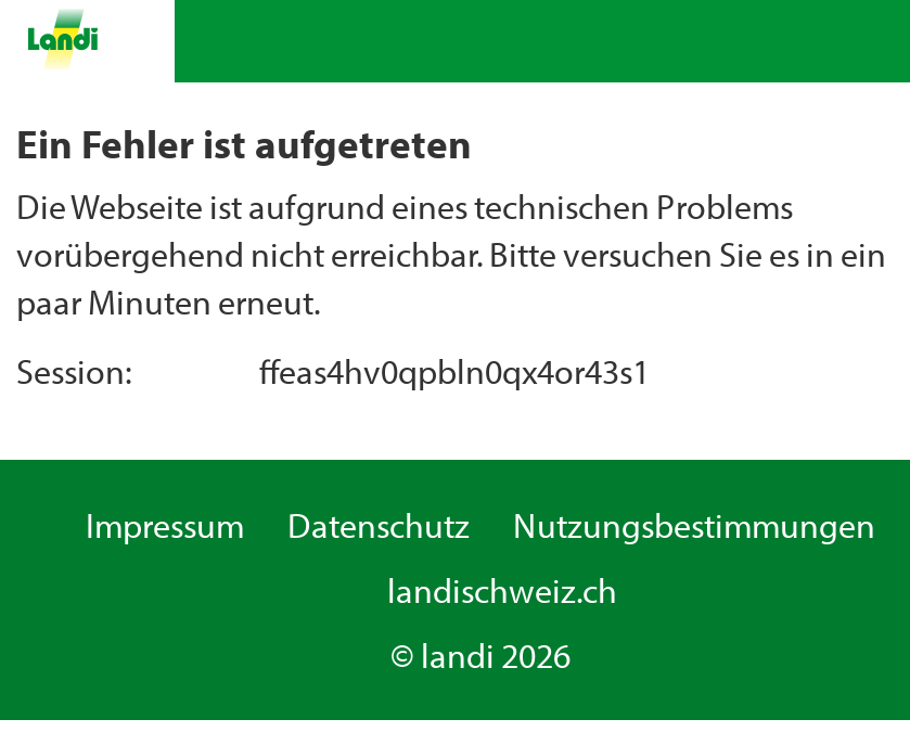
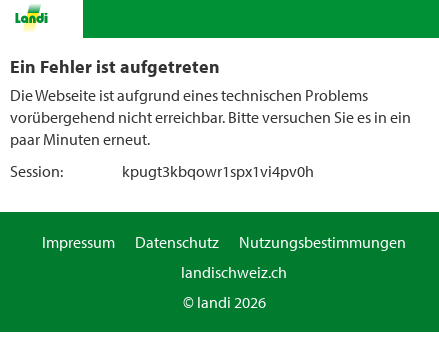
- ffeas4hv0qpbln0qx4or43s1
+ kpugt3kbqowr1spx1vi4pv0h
